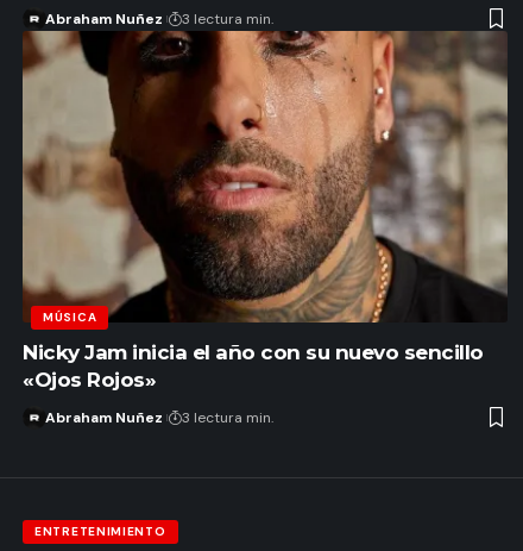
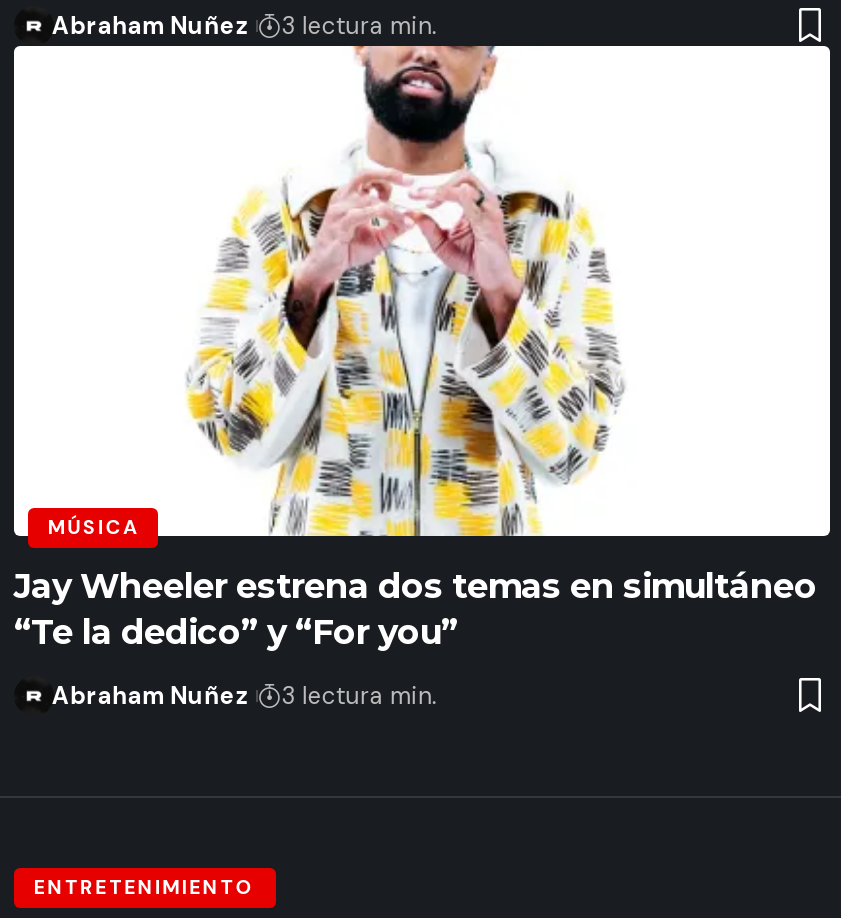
- [image]
- Nicky Jam inicia el año con su nuevo sencillo
- «Ojos Rojos»
+ [image]
+ Jay Wheeler estrena dos temas en simultáneo
+ “Te la dedico” y “For you”
